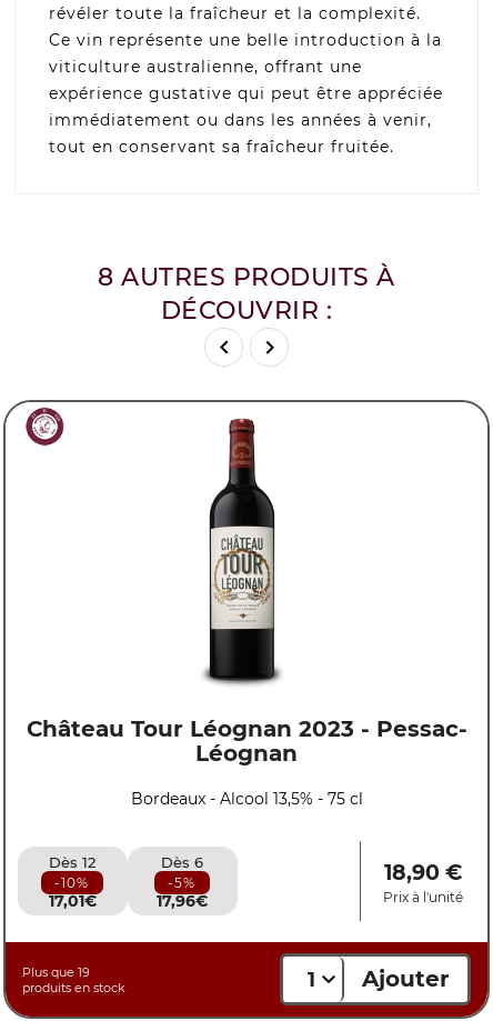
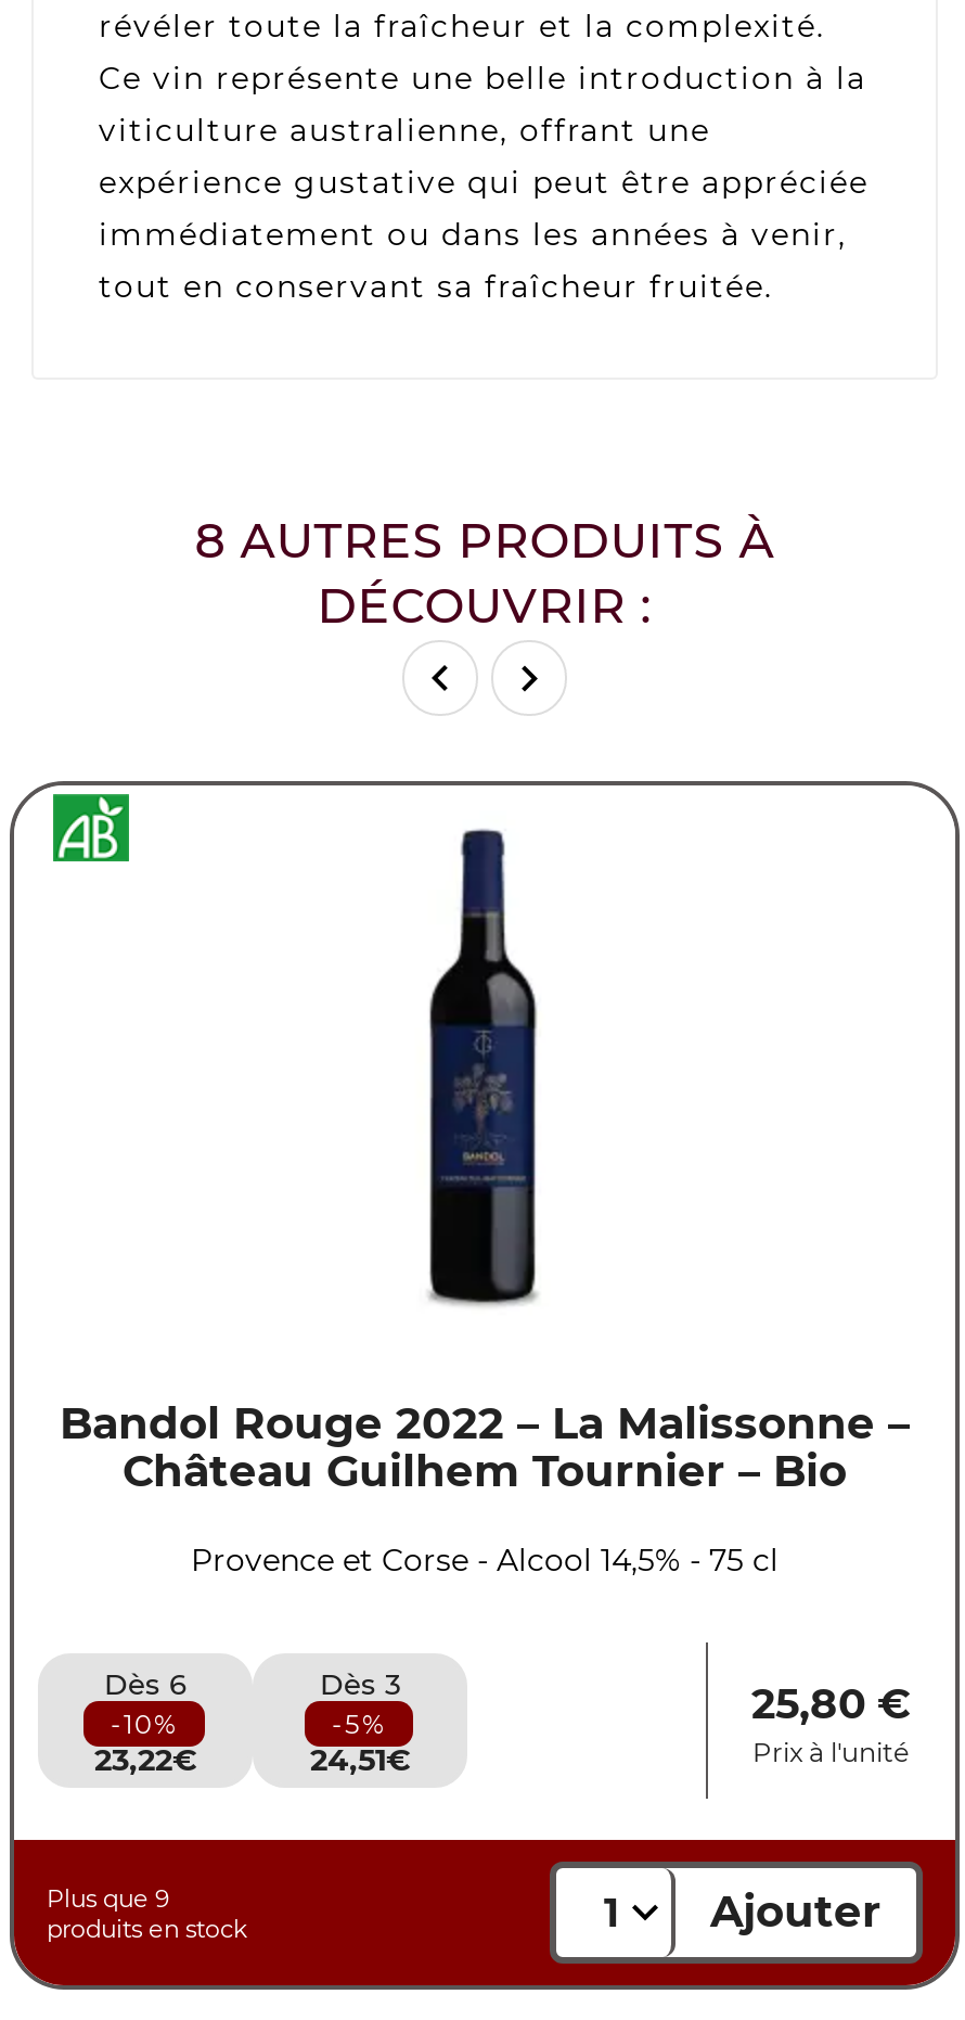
- [image]
+ [image]

- [image]
- Château Tour Léognan 2023 - Pessac-
- Léognan
+ [image]
+ Bandol Rouge 2022 – La Malissonne –
+ Château Guilhem Tournier – Bio

- Bordeaux - Alcool 13,5% - 75 cl
+ Provence et Corse - Alcool 14,5% - 75 cl

- Dès 12
+ Dès 6

- Dès 6
+ Dès 3

- 18,90 €
+ 25,80 €

- 17,01€
+ 23,22€

- 17,96€
+ 24,51€

- Plus que 19
+ Plus que 9
